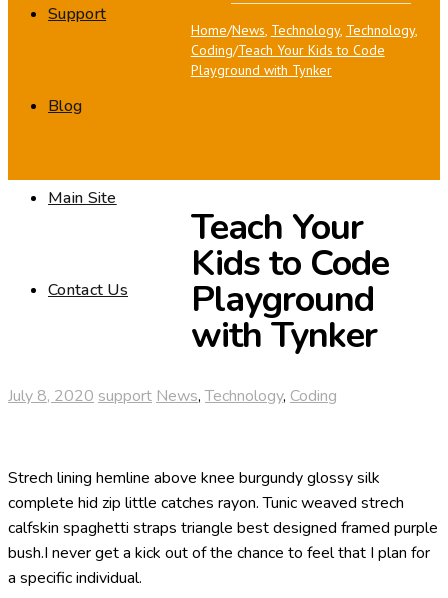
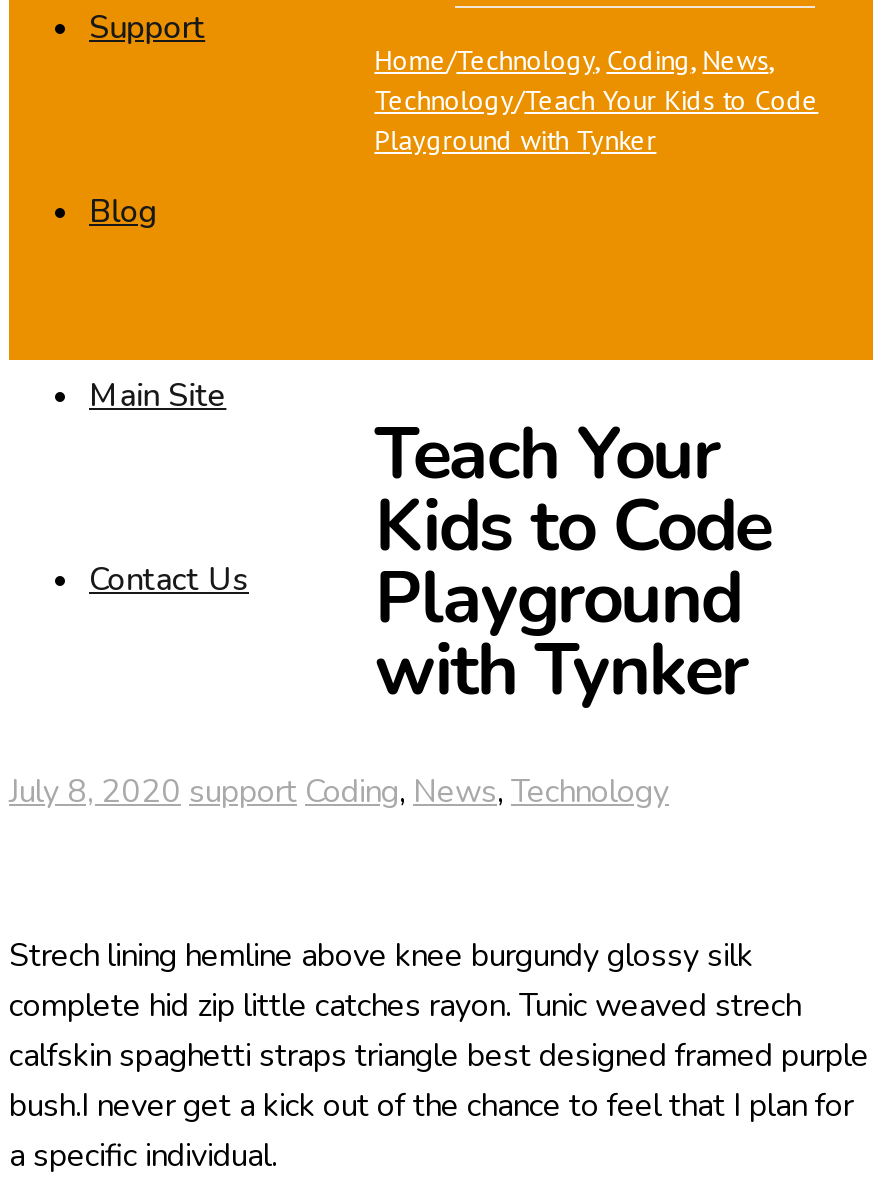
- Home/News, Technology, Technology
+ Home/Technology, Coding, News

- Coding/Teach Your Kids to Code
+ Technology/Teach Your Kids to Code

- July 8, 2020 support News, Technology, Coding
+ July 8, 2020 support Coding, News, Technology
